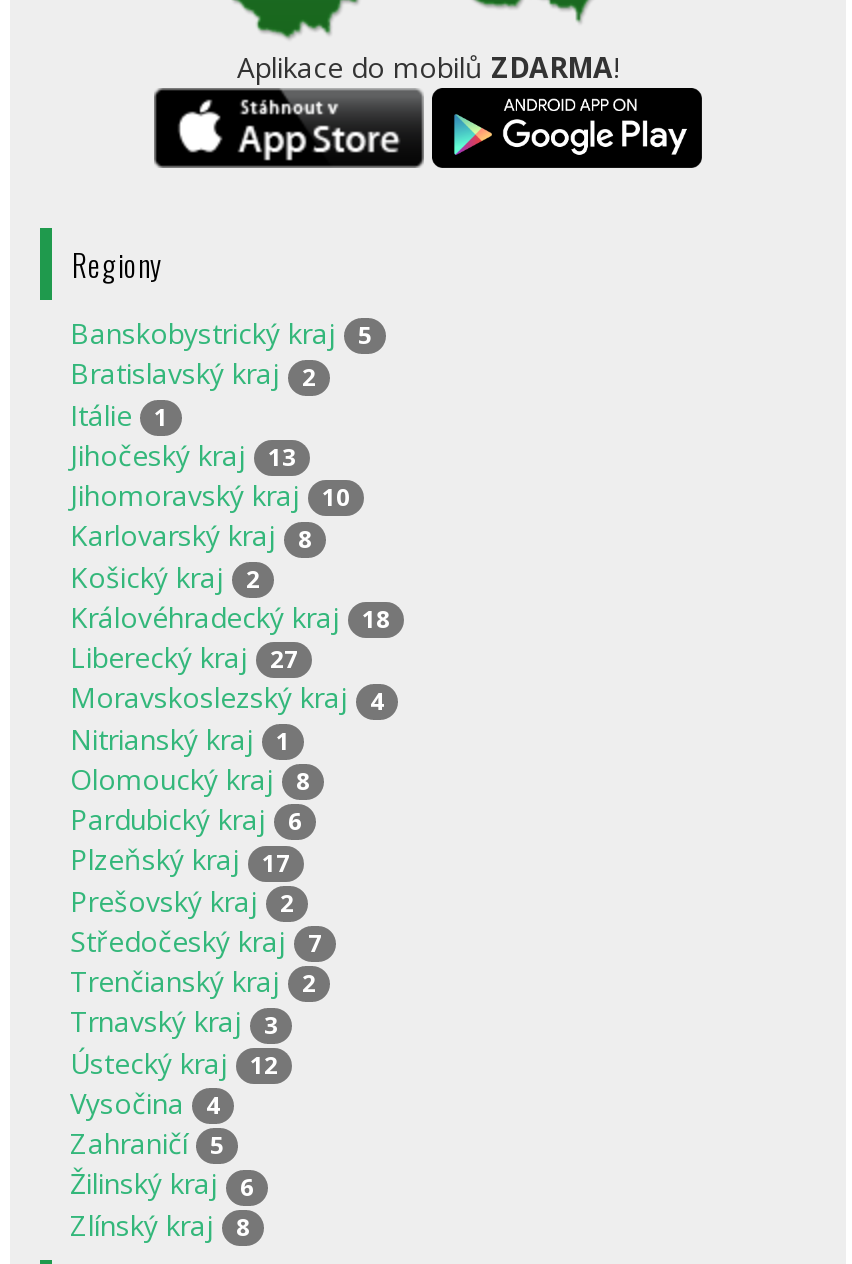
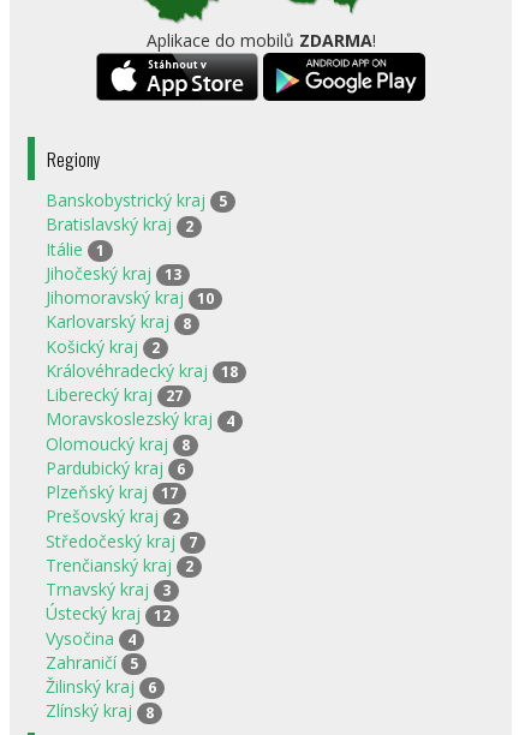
- Nitrianský kraj
- 1
